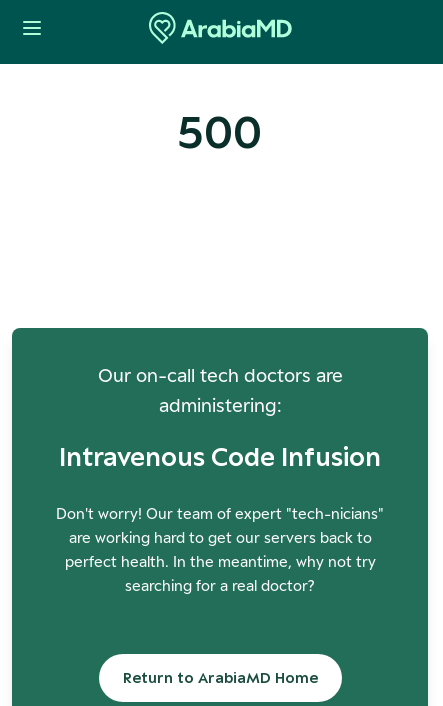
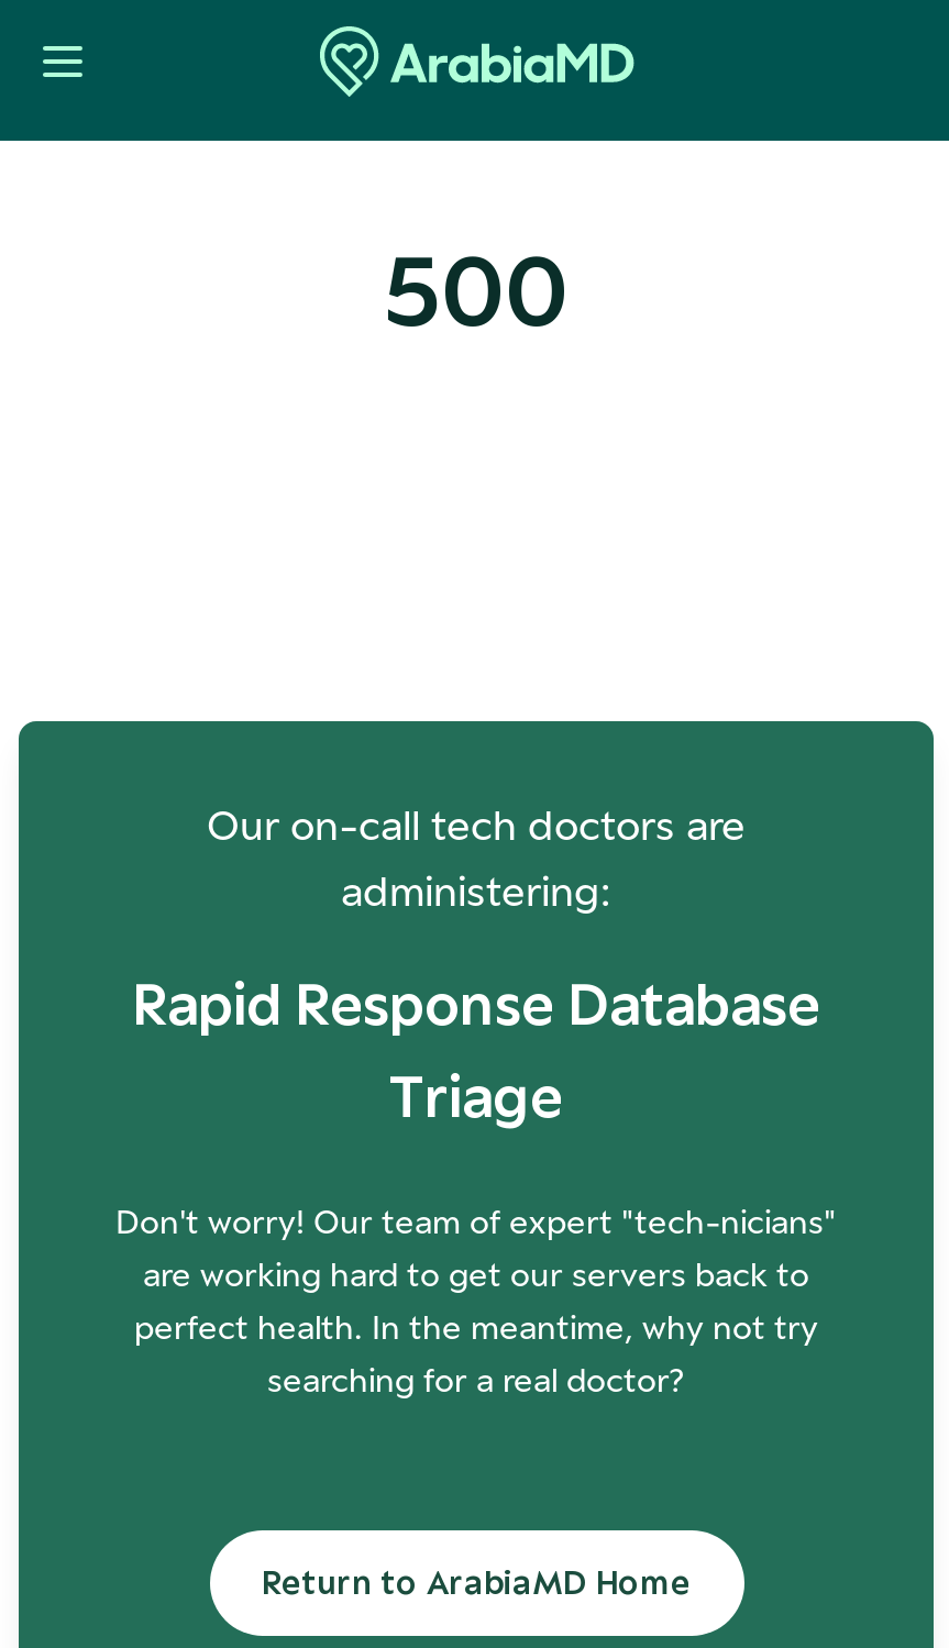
- Intravenous Code Infusion
+ Rapid Response Database
+ Triage
